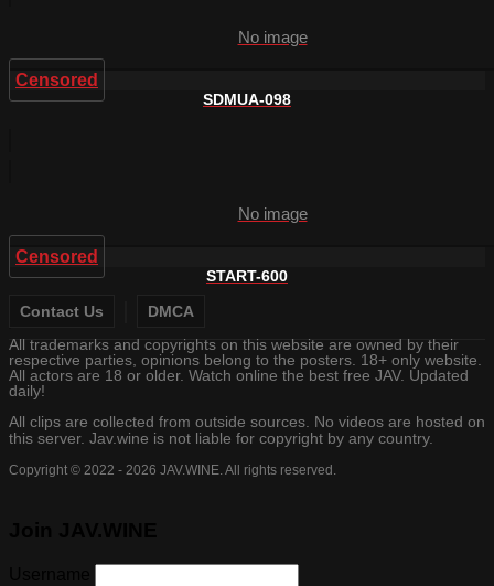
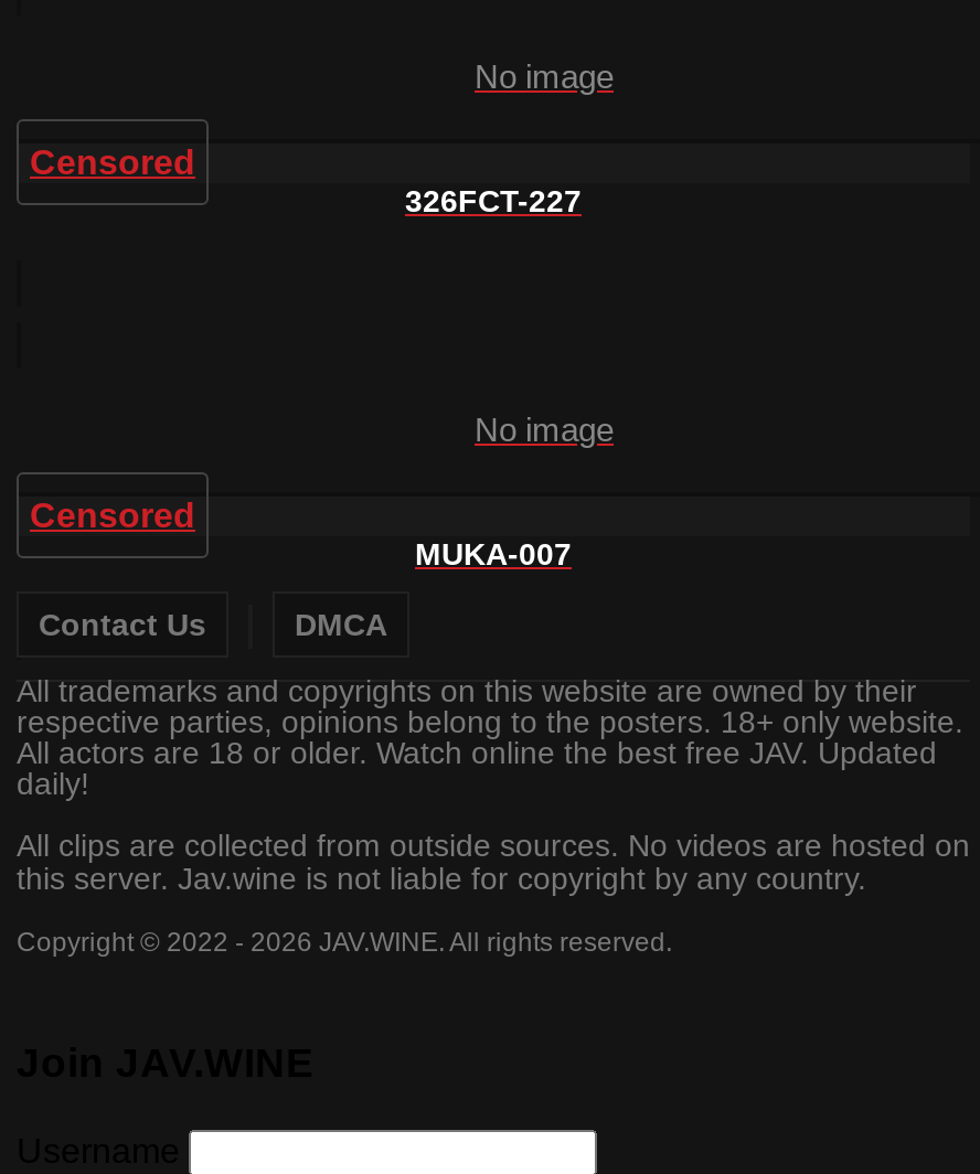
- SDMUA-098
+ 326FCT-227

- START-600
+ MUKA-007
